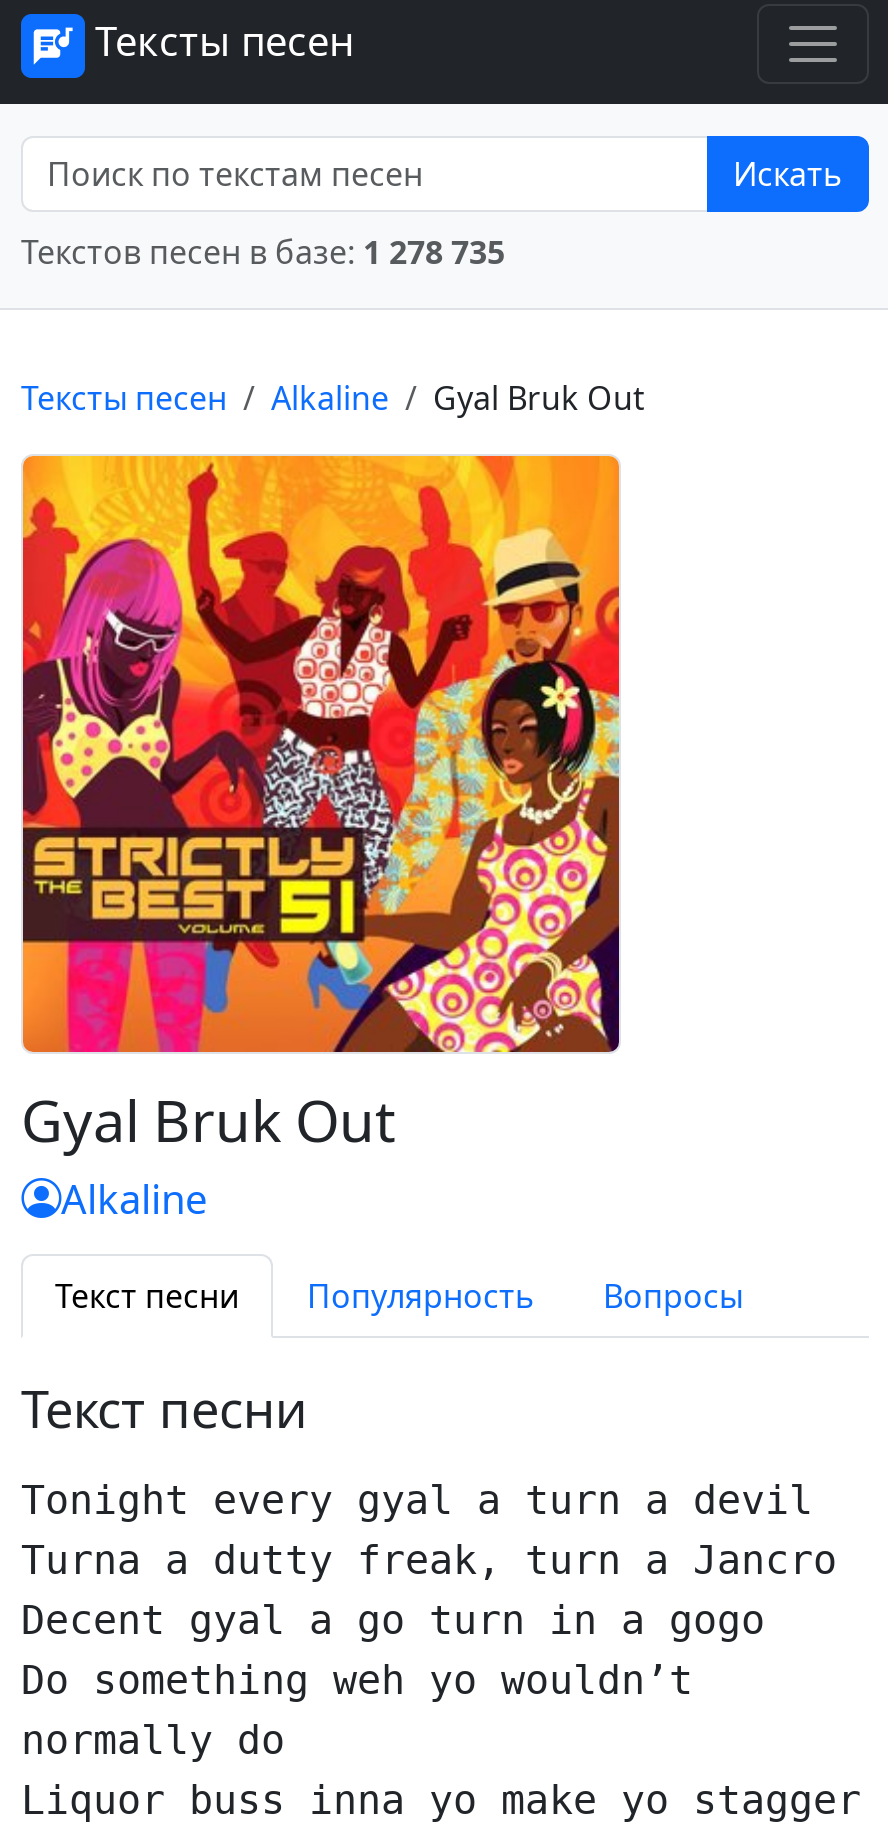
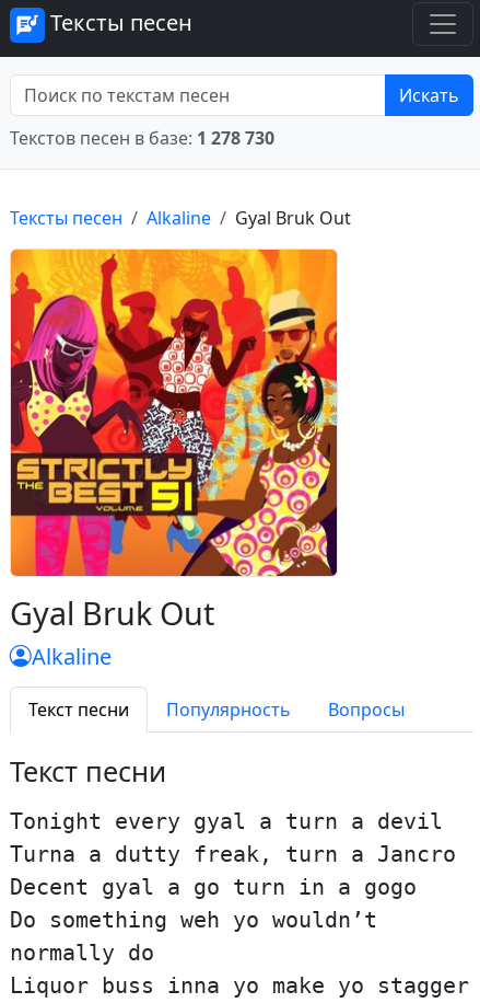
- Текстов песен в базе: 1 278 735
+ Текстов песен в базе: 1 278 730
